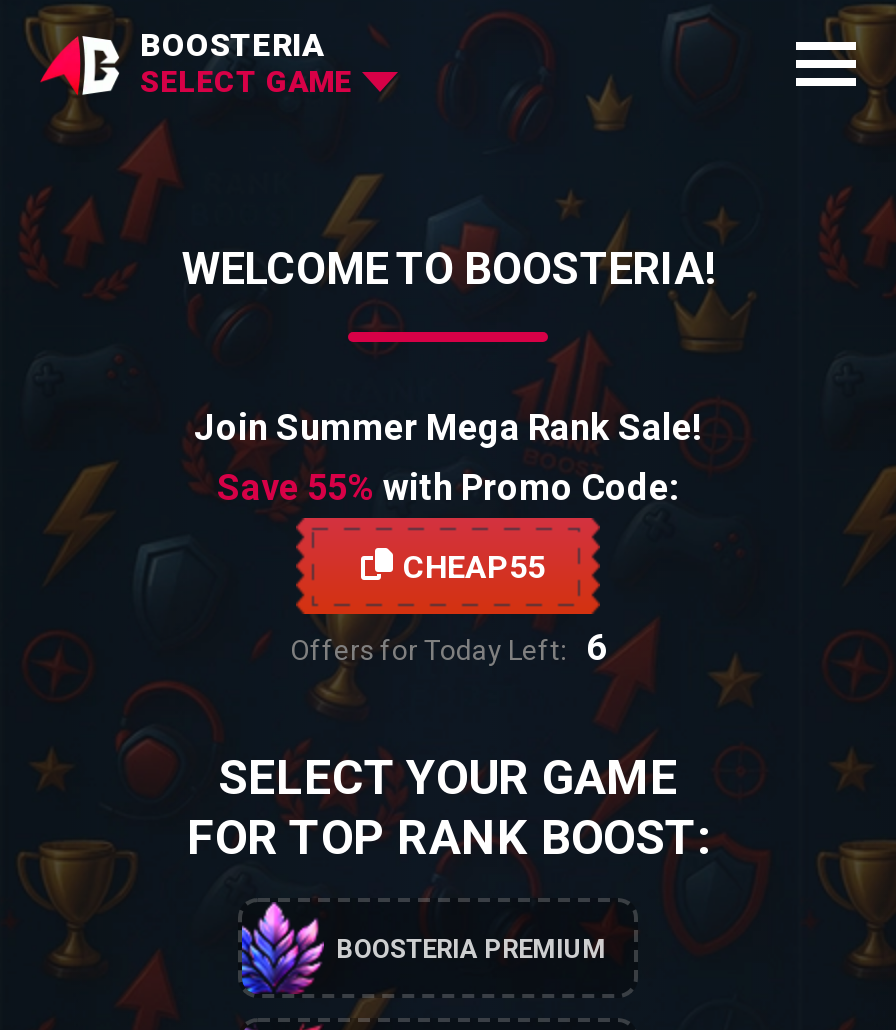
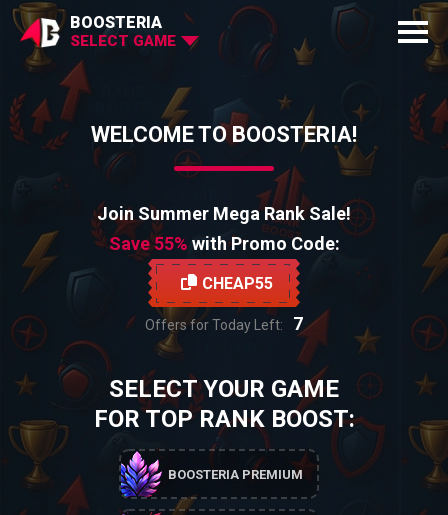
- Offers for Today Left: 6
+ Offers for Today Left: 7
